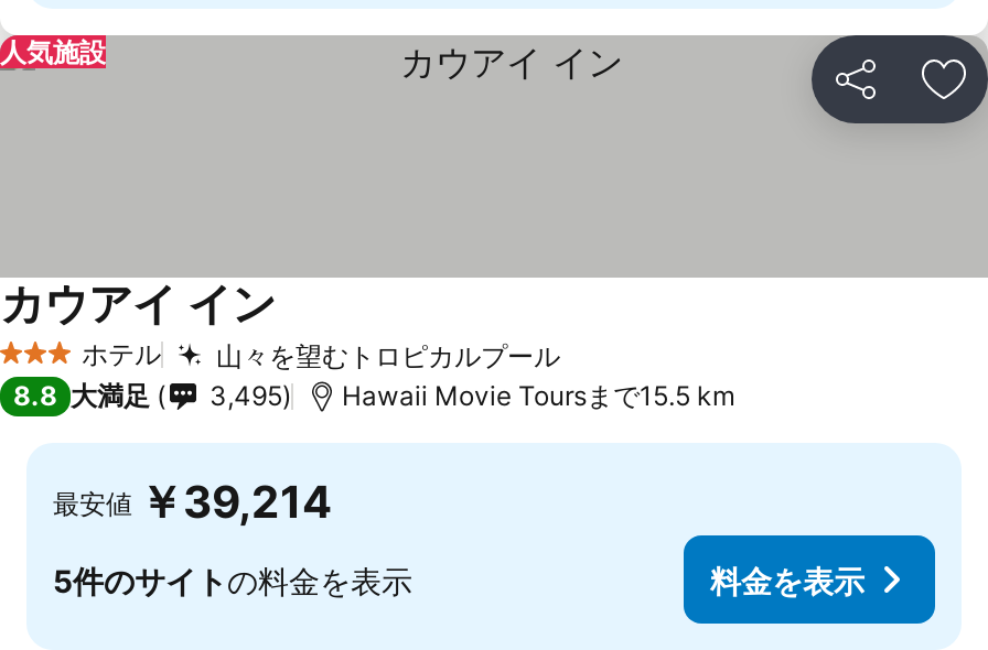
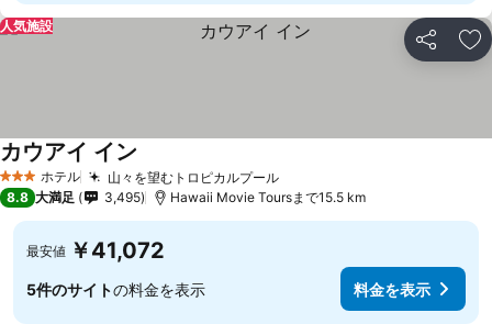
- 最安値 ￥39,214
+ 最安値 ￥41,072
